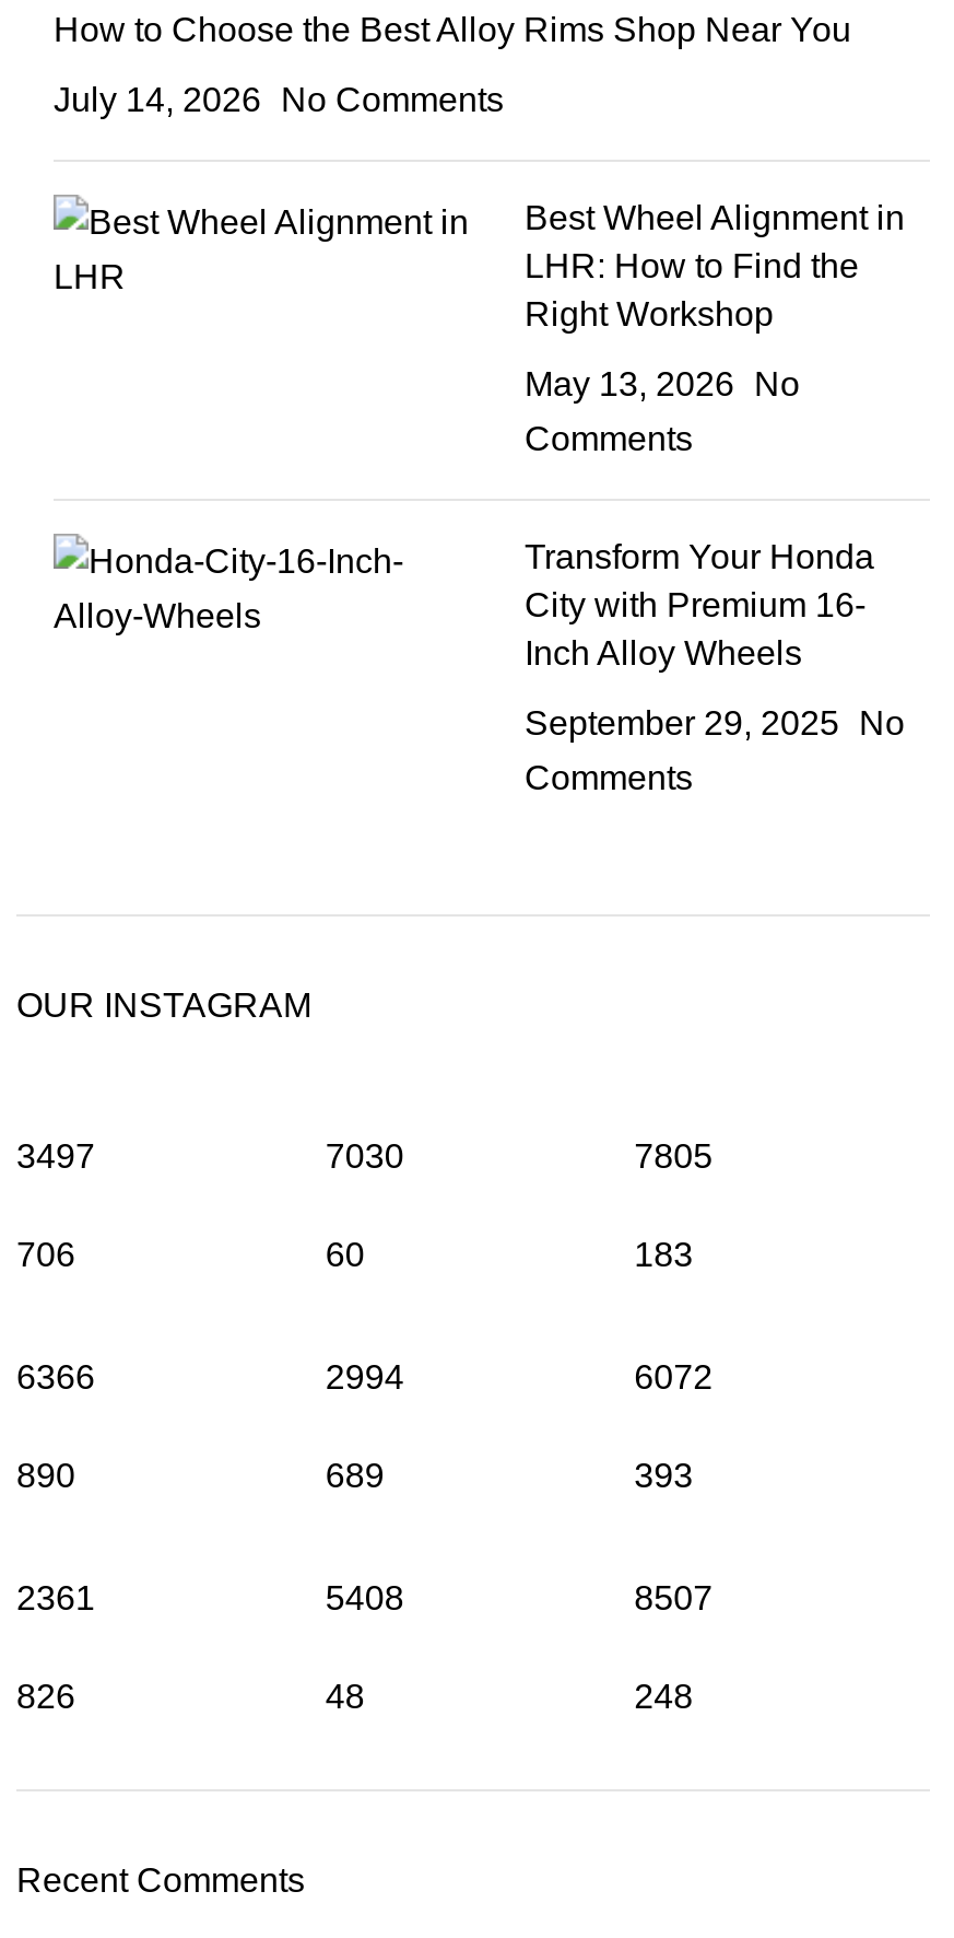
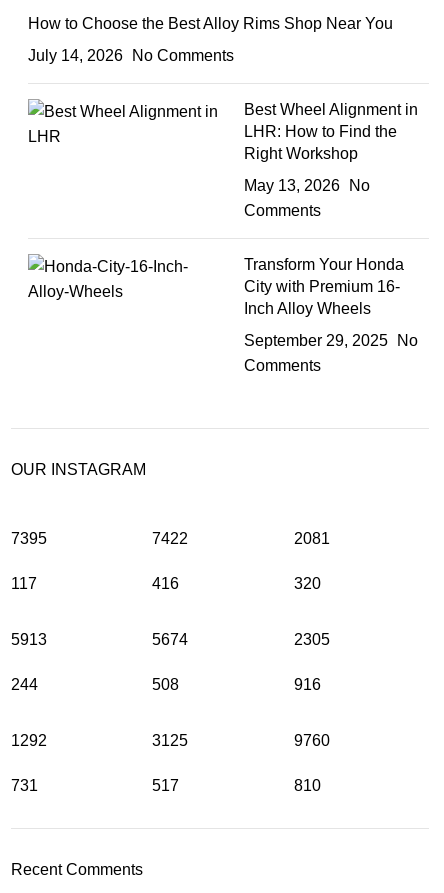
- 3497
+ 7395

- 7030
+ 7422

- 7805
+ 2081

- 706
+ 117

- 60
+ 416

- 183
+ 320

- 6366
+ 5913

- 2994
+ 5674

- 6072
+ 2305

- 890
+ 244

- 689
+ 508

- 393
+ 916

- 2361
+ 1292

- 5408
+ 3125

- 8507
+ 9760

- 826
+ 731

- 48
+ 517

- 248
+ 810
